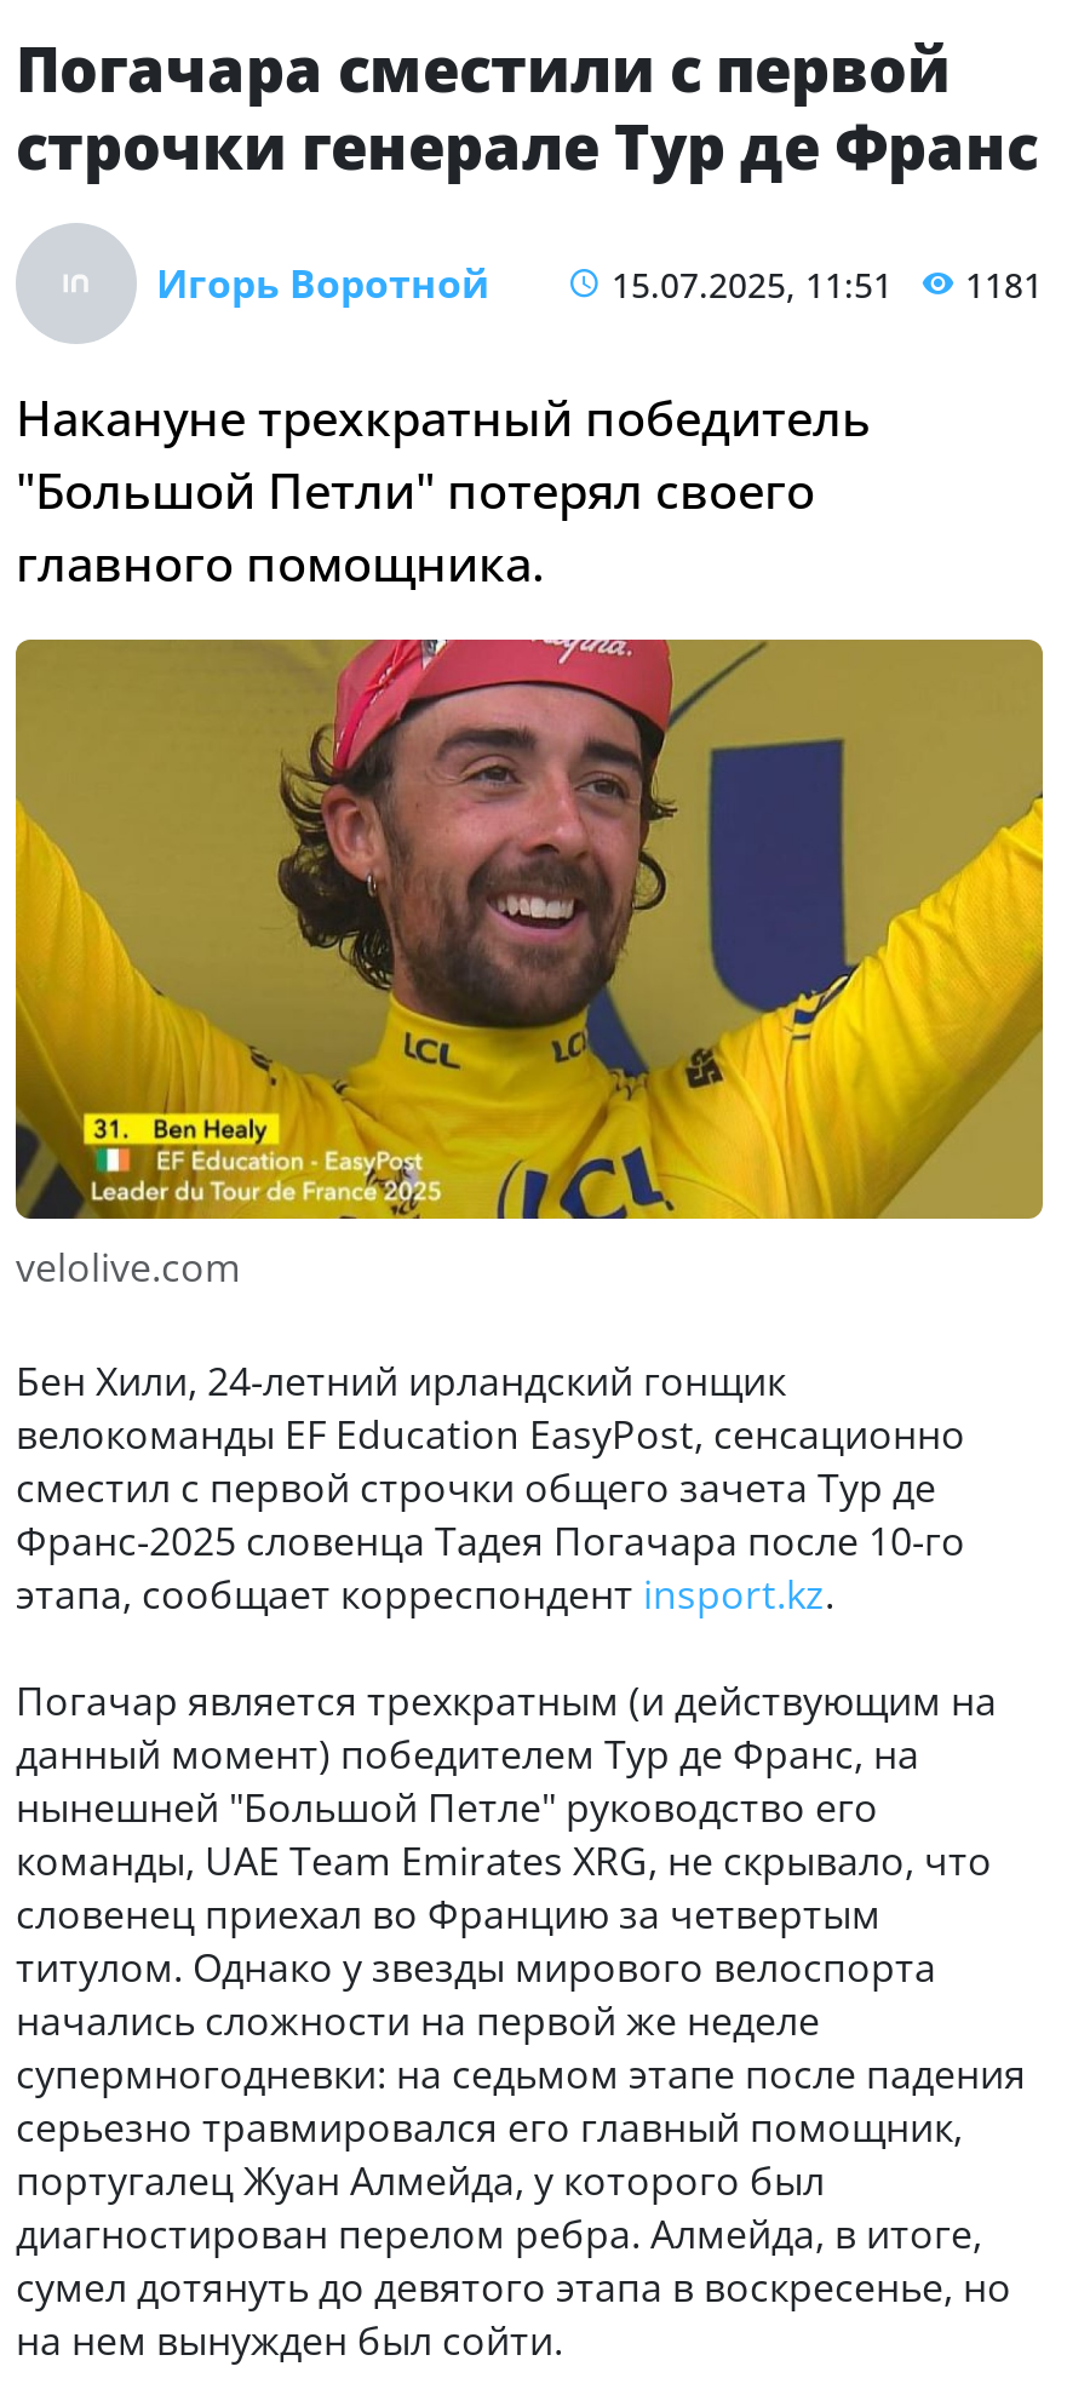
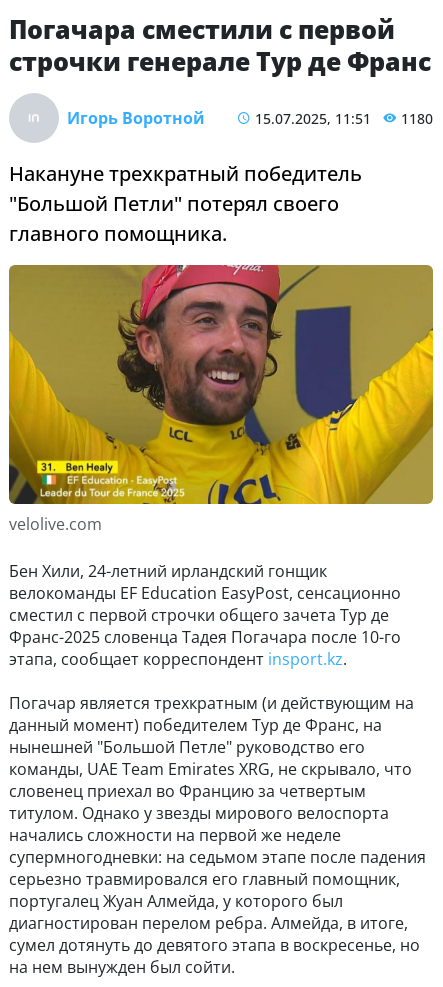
- 15.07.2025, 11:51 1181
+ 15.07.2025, 11:51 1180
